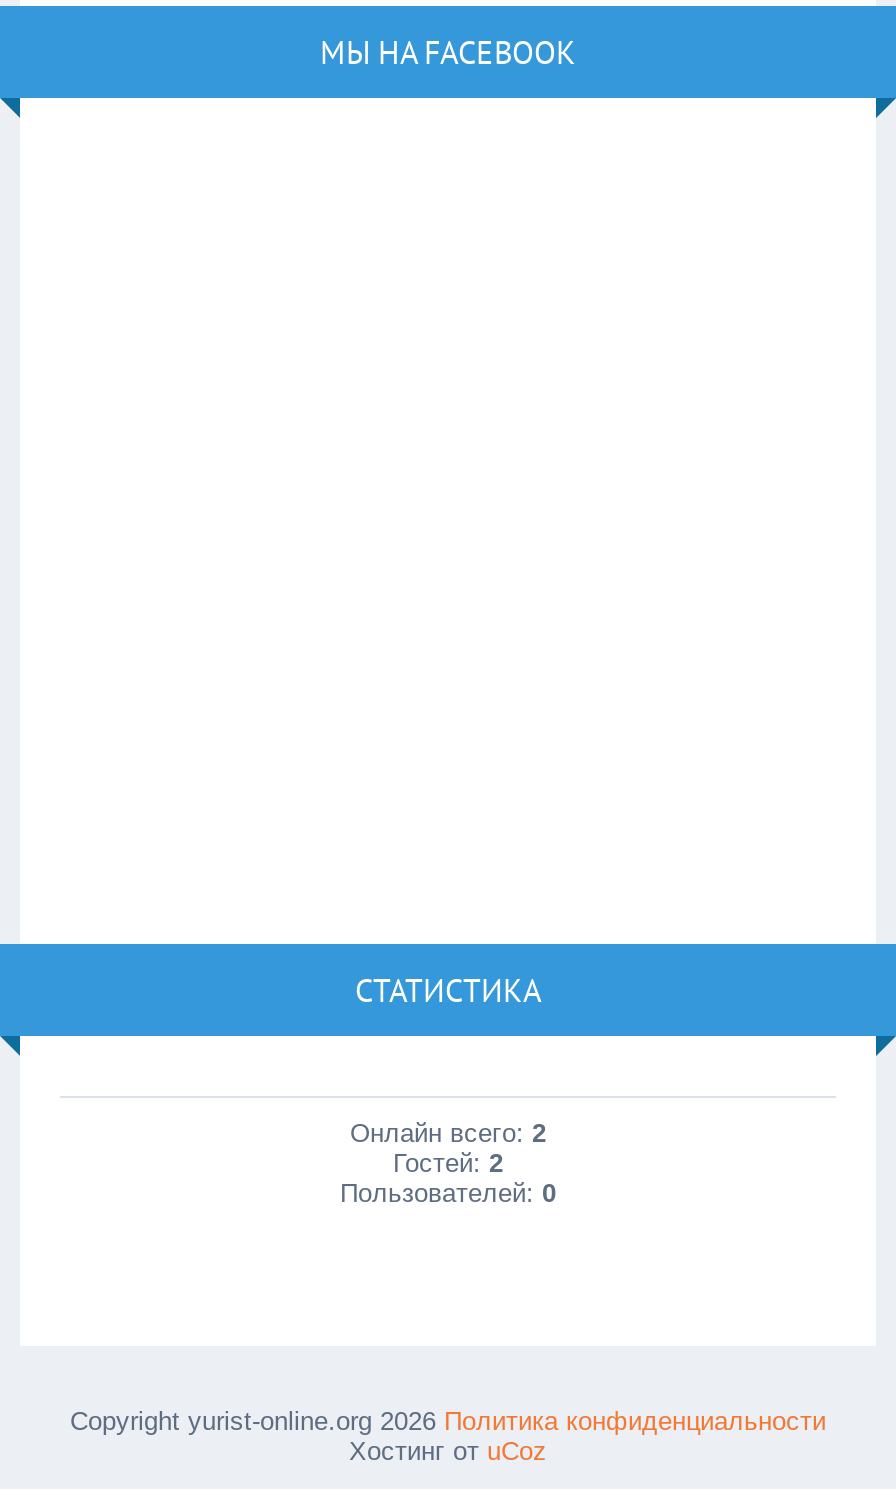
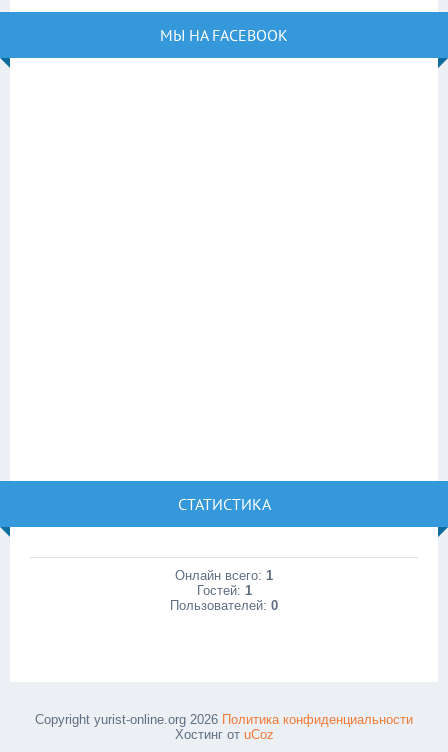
- Онлайн всего: 2
+ Онлайн всего: 1

- Гостей: 2
+ Гостей: 1
